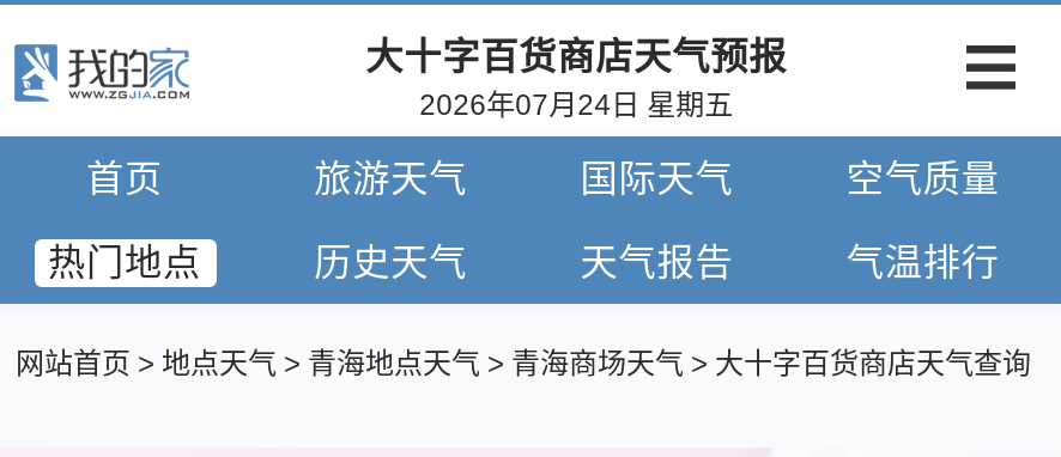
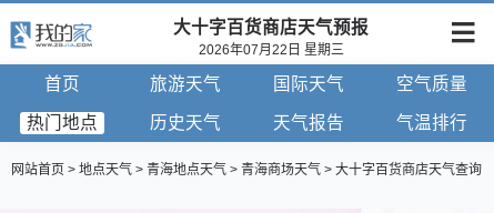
- 2026年07月24日 星期五
+ 2026年07月22日 星期三
